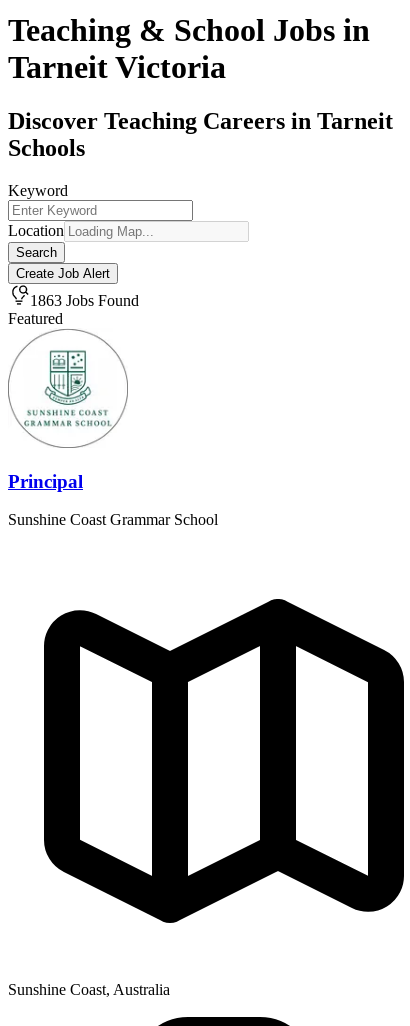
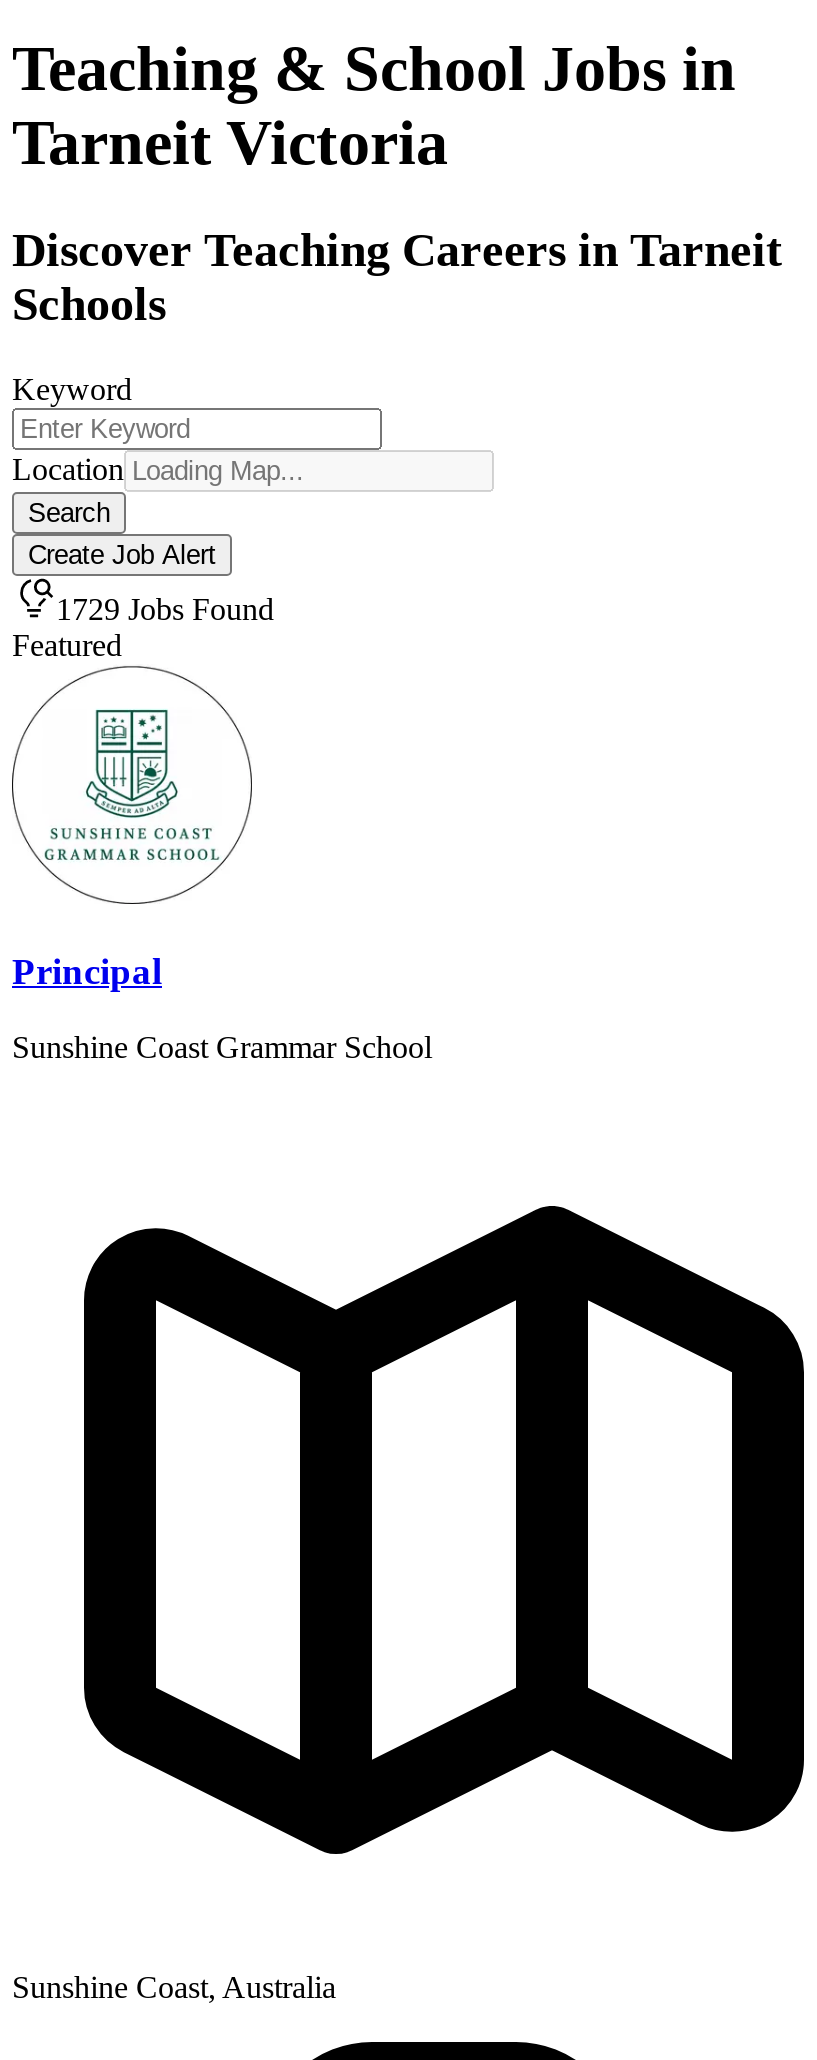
- 1863 Jobs Found
+ 1729 Jobs Found
